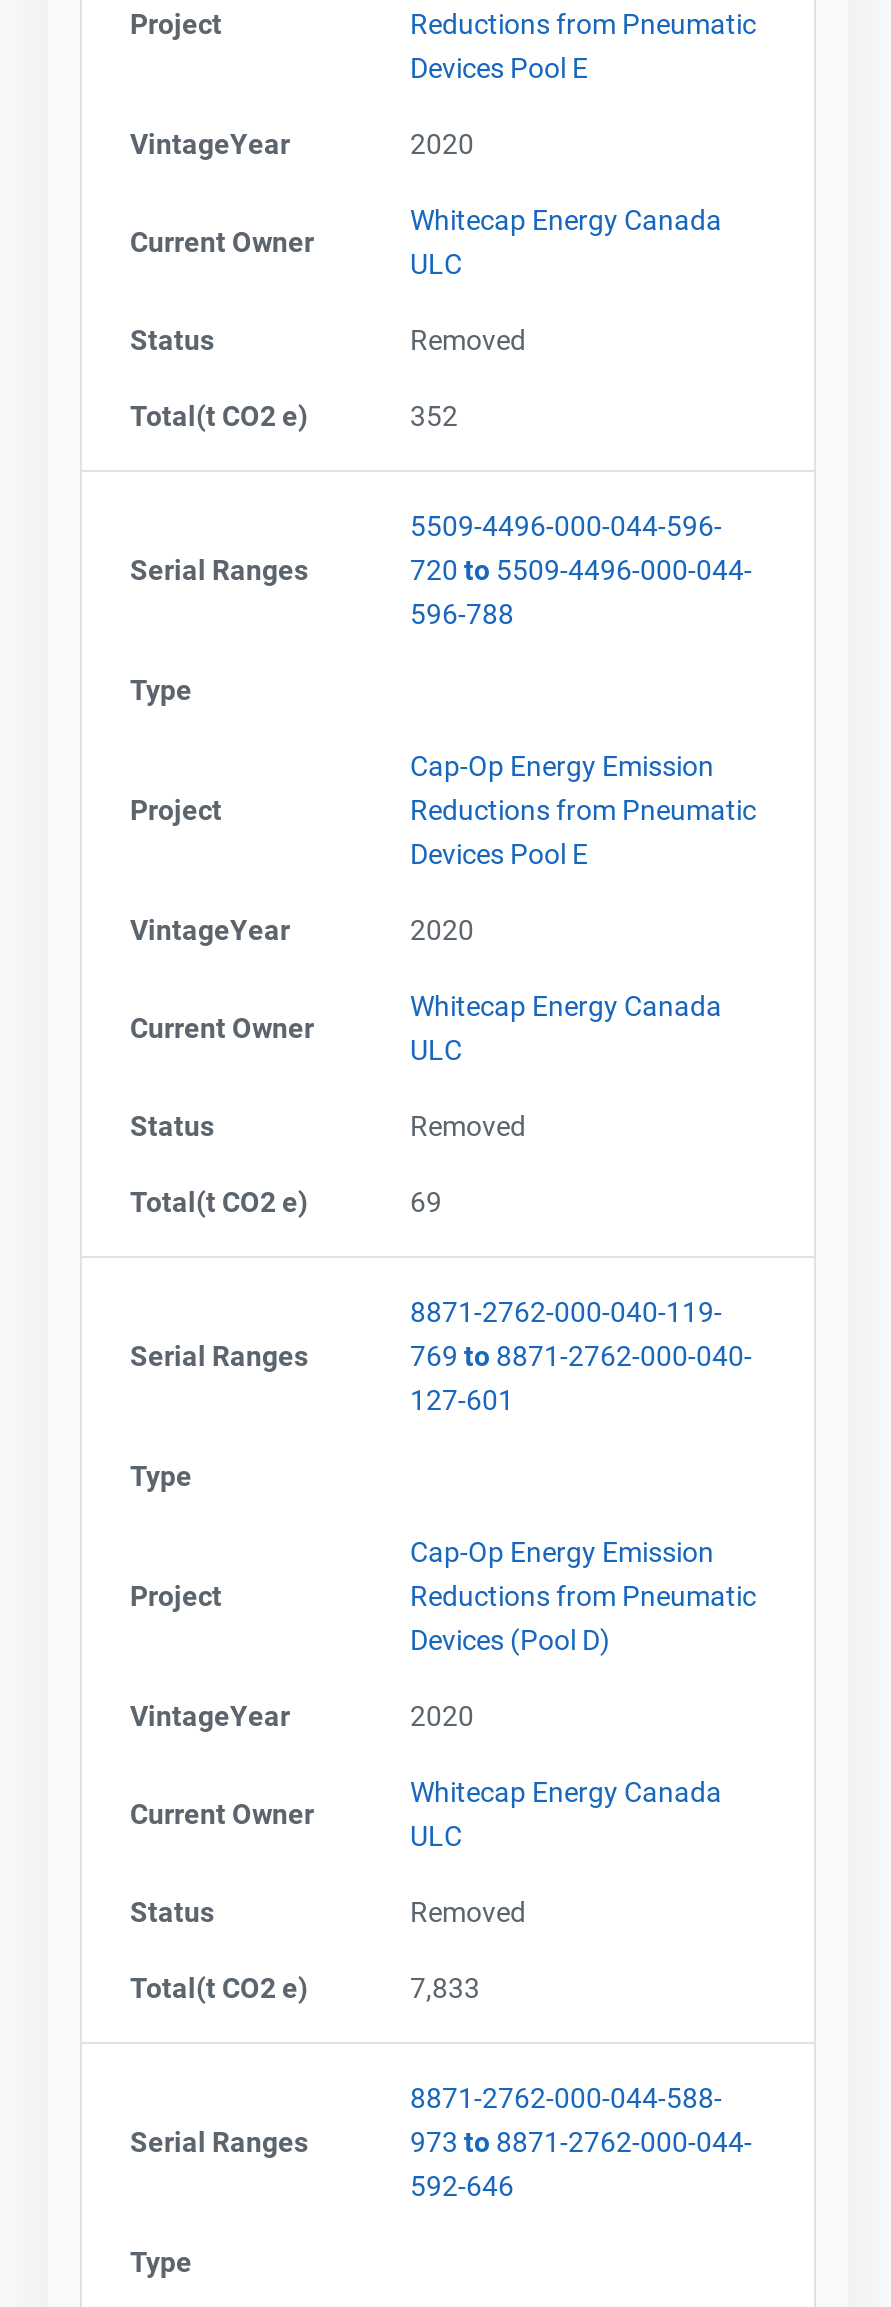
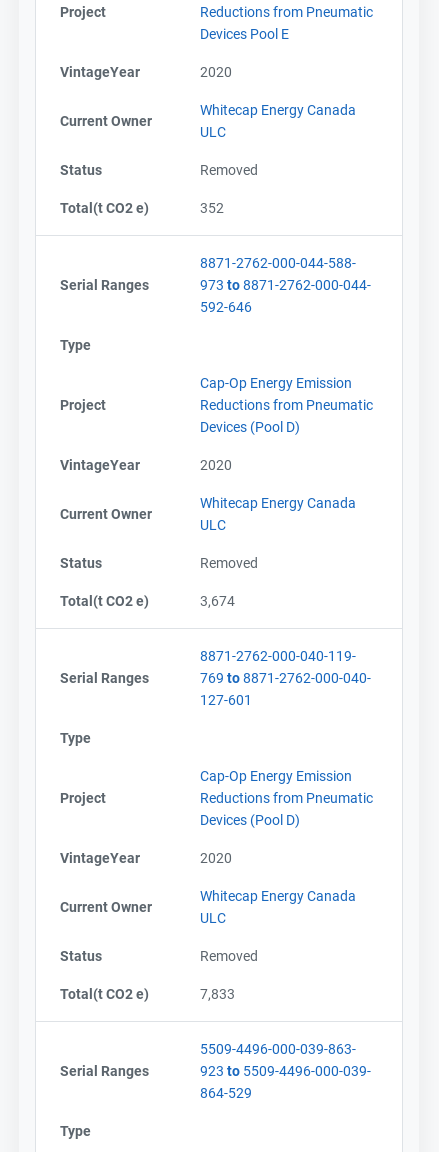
- 5509-4496-000-044-596-
+ 8871-2762-000-044-588-

- 720 to 5509-4496-000-044-
+ 973 to 8871-2762-000-044-

- 596-788
+ 592-646

- Devices Pool E
+ Devices (Pool D)

- 69
+ 3,674

- 8871-2762-000-044-588-
+ 5509-4496-000-039-863-

- 973 to 8871-2762-000-044-
+ 923 to 5509-4496-000-039-

- 592-646
+ 864-529
